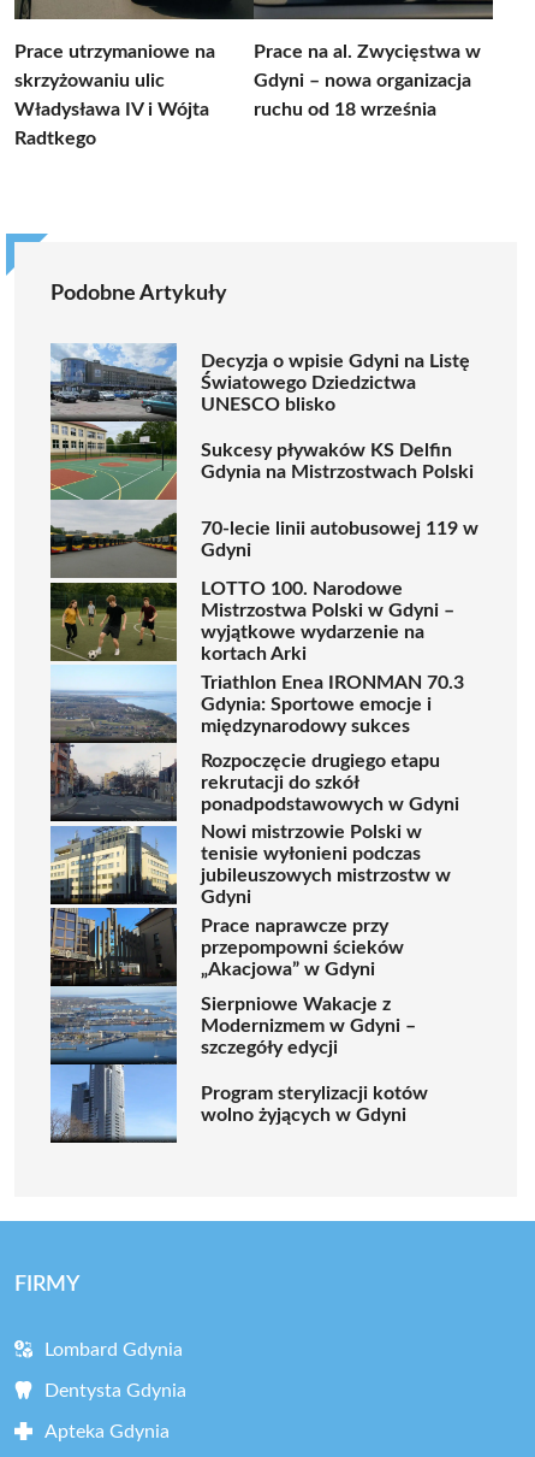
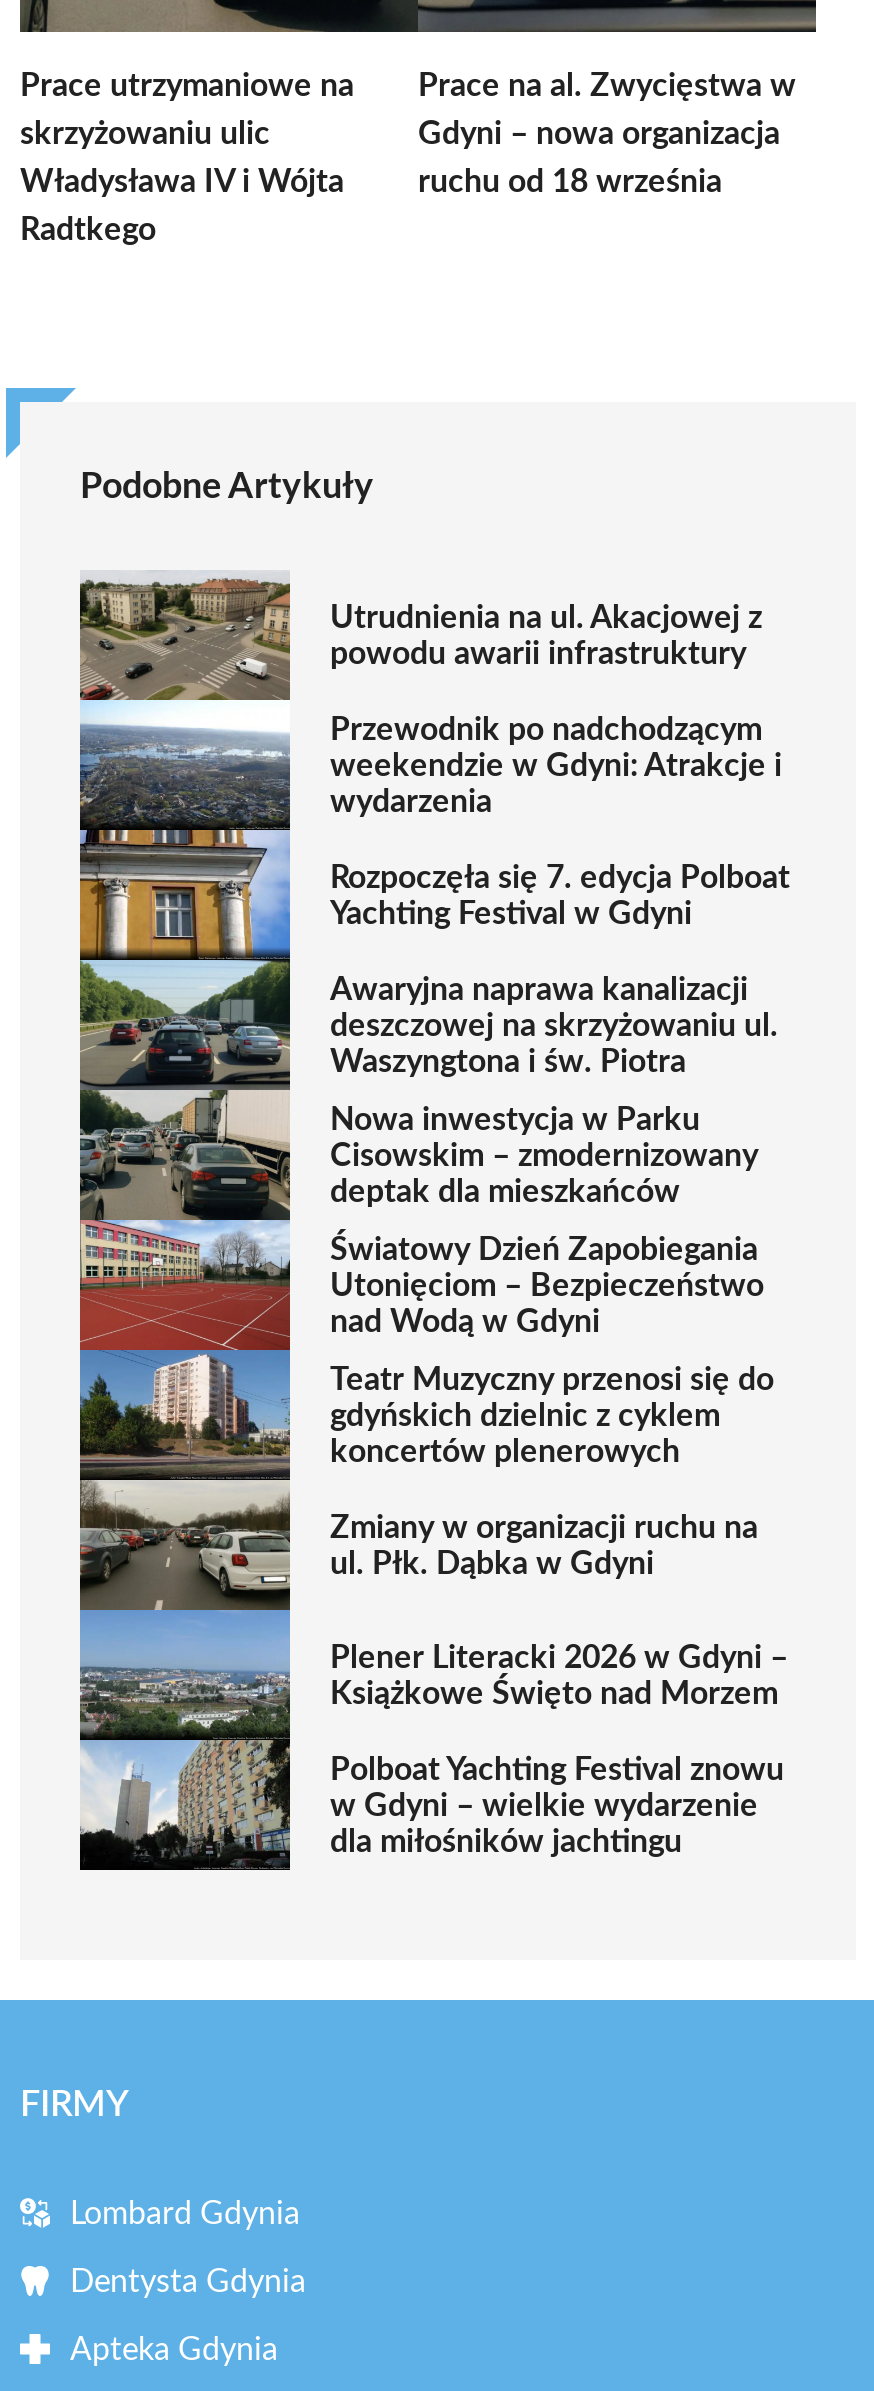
- [image]
- Decyzja o wpisie Gdyni na Listę
- Światowego Dziedzictwa
- UNESCO blisko
+ [image]
+ Utrudnienia na ul. Akacjowej z
+ powodu awarii infrastruktury

- Sukcesy pływaków KS Delfin
- Gdynia na Mistrzostwach Polski
+ Przewodnik po nadchodzącym
+ weekendzie w Gdyni: Atrakcje i
+ wydarzenia

- 70-lecie linii autobusowej 119 w
- Gdyni
+ Rozpoczęła się 7. edycja Polboat
+ Yachting Festival w Gdyni

- LOTTO 100. Narodowe
- Mistrzostwa Polski w Gdyni –
- wyjątkowe wydarzenie na
- kortach Arki
+ Awaryjna naprawa kanalizacji
+ deszczowej na skrzyżowaniu ul.
+ Waszyngtona i św. Piotra

- Triathlon Enea IRONMAN 70.3
- Gdynia: Sportowe emocje i
- międzynarodowy sukces
+ Nowa inwestycja w Parku
+ Cisowskim – zmodernizowany
+ deptak dla mieszkańców

- Rozpoczęcie drugiego etapu
- rekrutacji do szkół
- ponadpodstawowych w Gdyni
+ Światowy Dzień Zapobiegania
+ Utonięciom – Bezpieczeństwo
+ nad Wodą w Gdyni

- Nowi mistrzowie Polski w
- tenisie wyłonieni podczas
- jubileuszowych mistrzostw w
- Gdyni
+ Teatr Muzyczny przenosi się do
+ gdyńskich dzielnic z cyklem
+ koncertów plenerowych

- Prace naprawcze przy
- przepompowni ścieków
- „Akacjowa” w Gdyni
+ Zmiany w organizacji ruchu na
+ ul. Płk. Dąbka w Gdyni

- Sierpniowe Wakacje z
- Modernizmem w Gdyni –
- szczegóły edycji
+ Plener Literacki 2026 w Gdyni –
+ Książkowe Święto nad Morzem

- Program sterylizacji kotów
- wolno żyjących w Gdyni
+ Polboat Yachting Festival znowu
+ w Gdyni – wielkie wydarzenie
+ dla miłośników jachtingu
